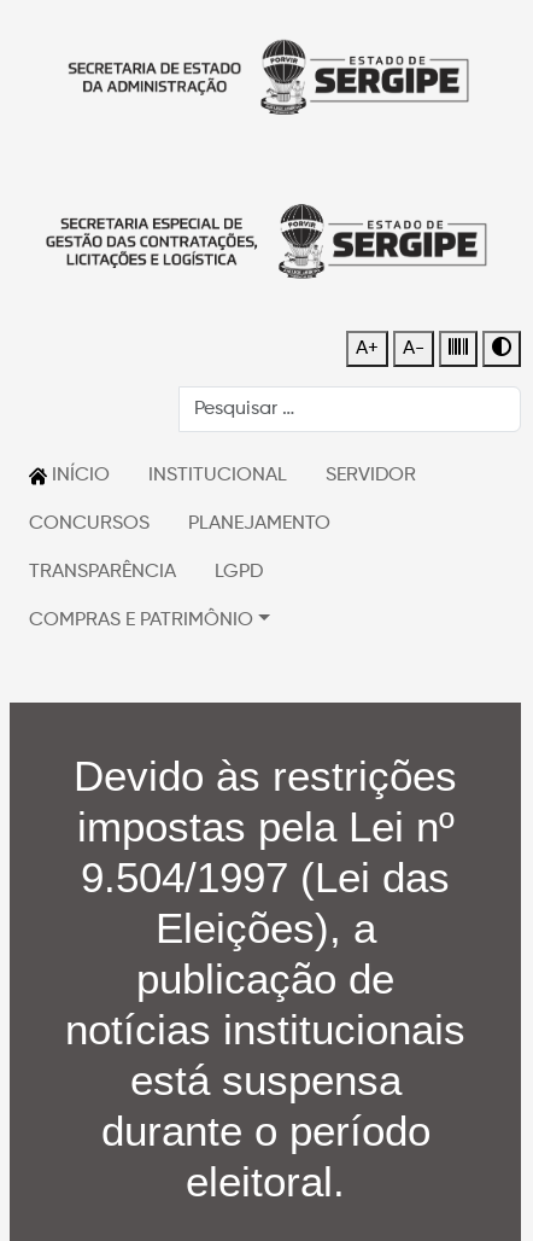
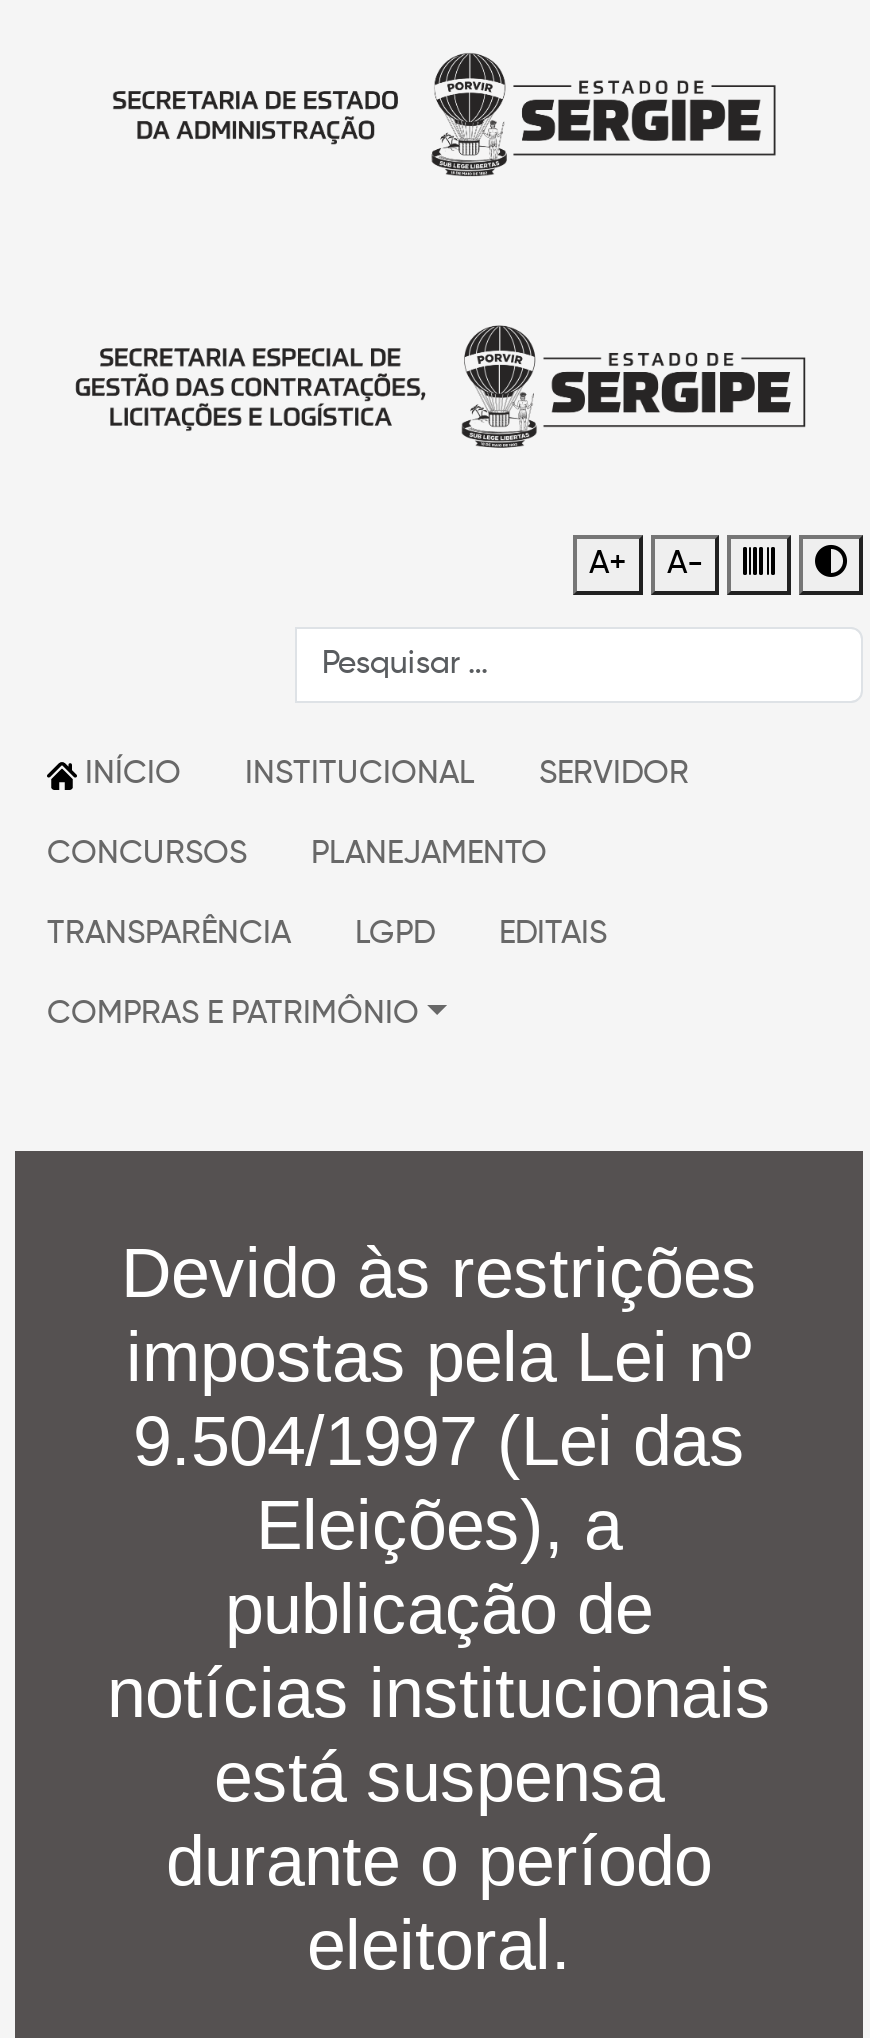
+ EDITAIS
